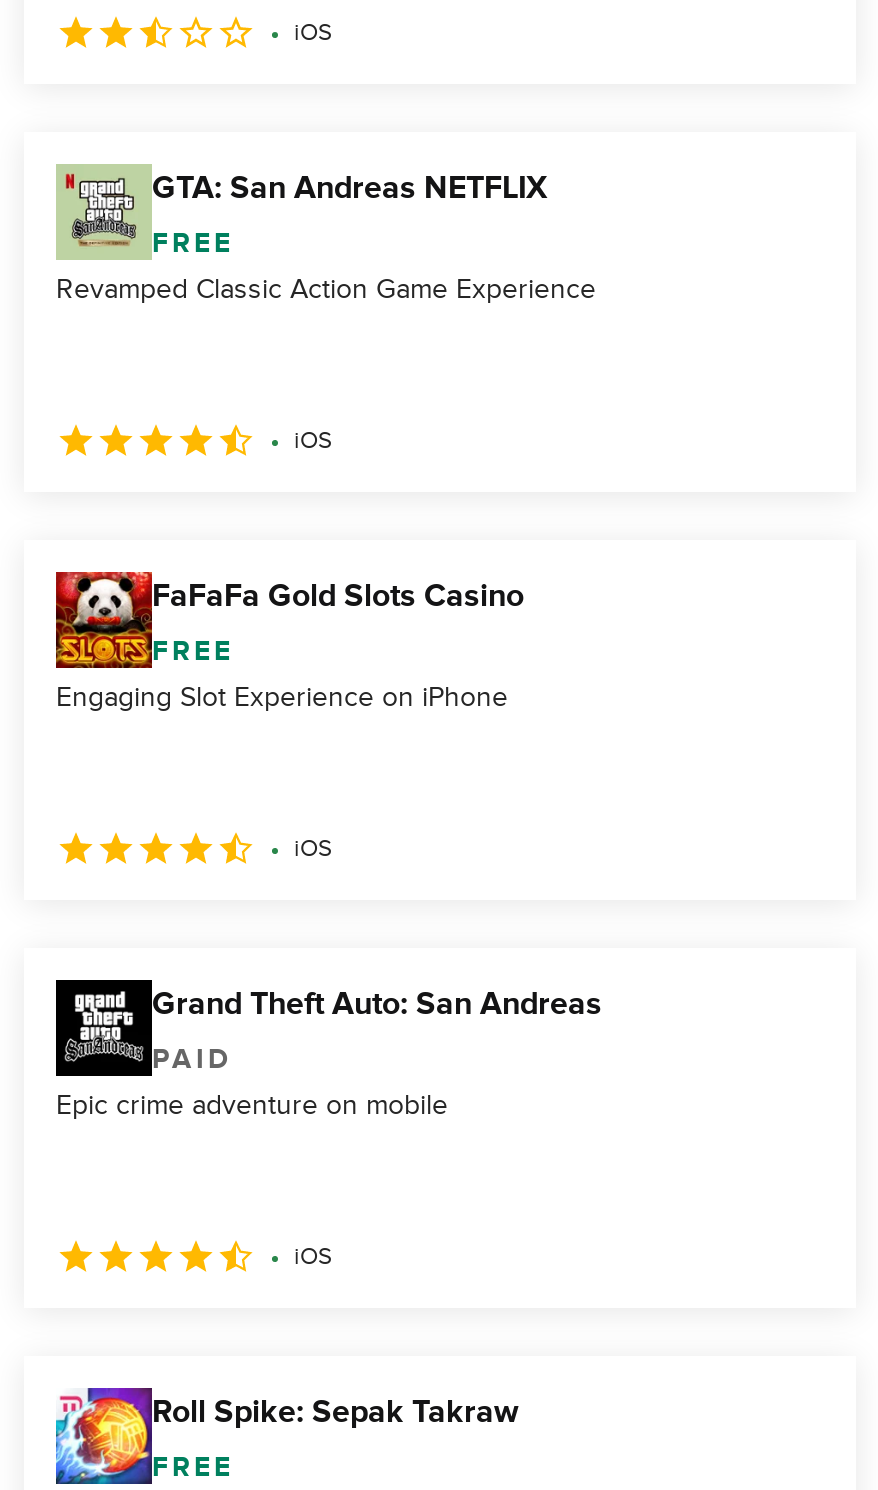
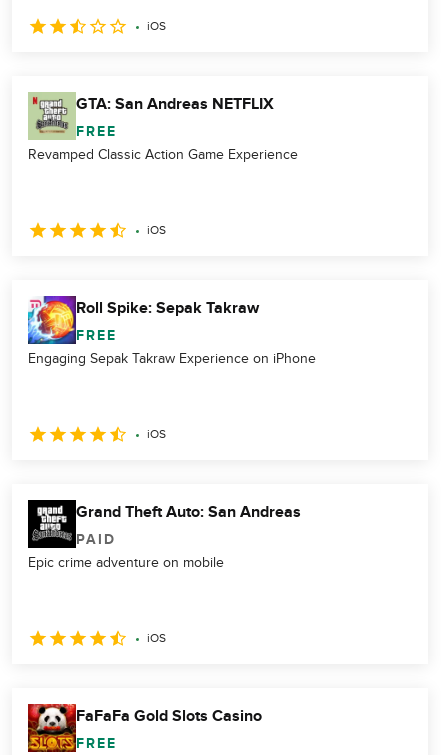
moved down: [image] | FaFaFa Gold Slots Casino

- Engaging Slot Experience on iPhone
+ Engaging Sepak Takraw Experience on iPhone

moved up: [image] | Roll Spike: Sepak Takraw
